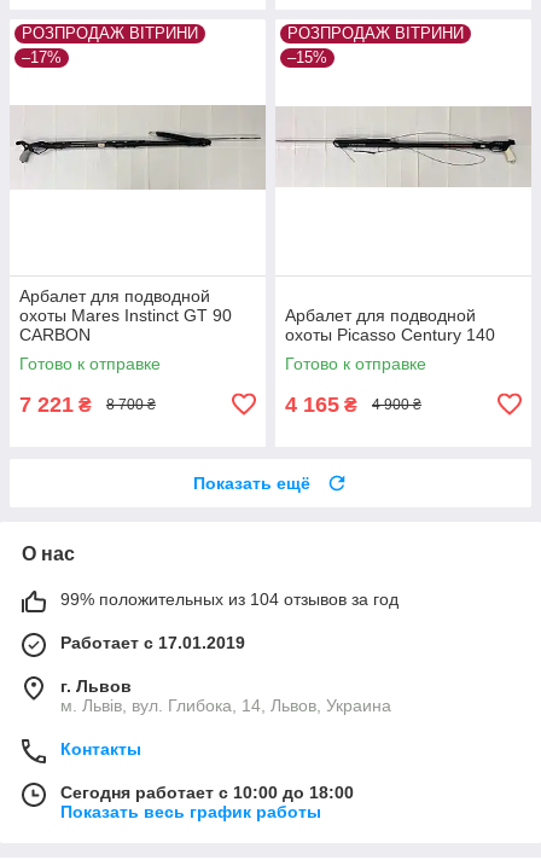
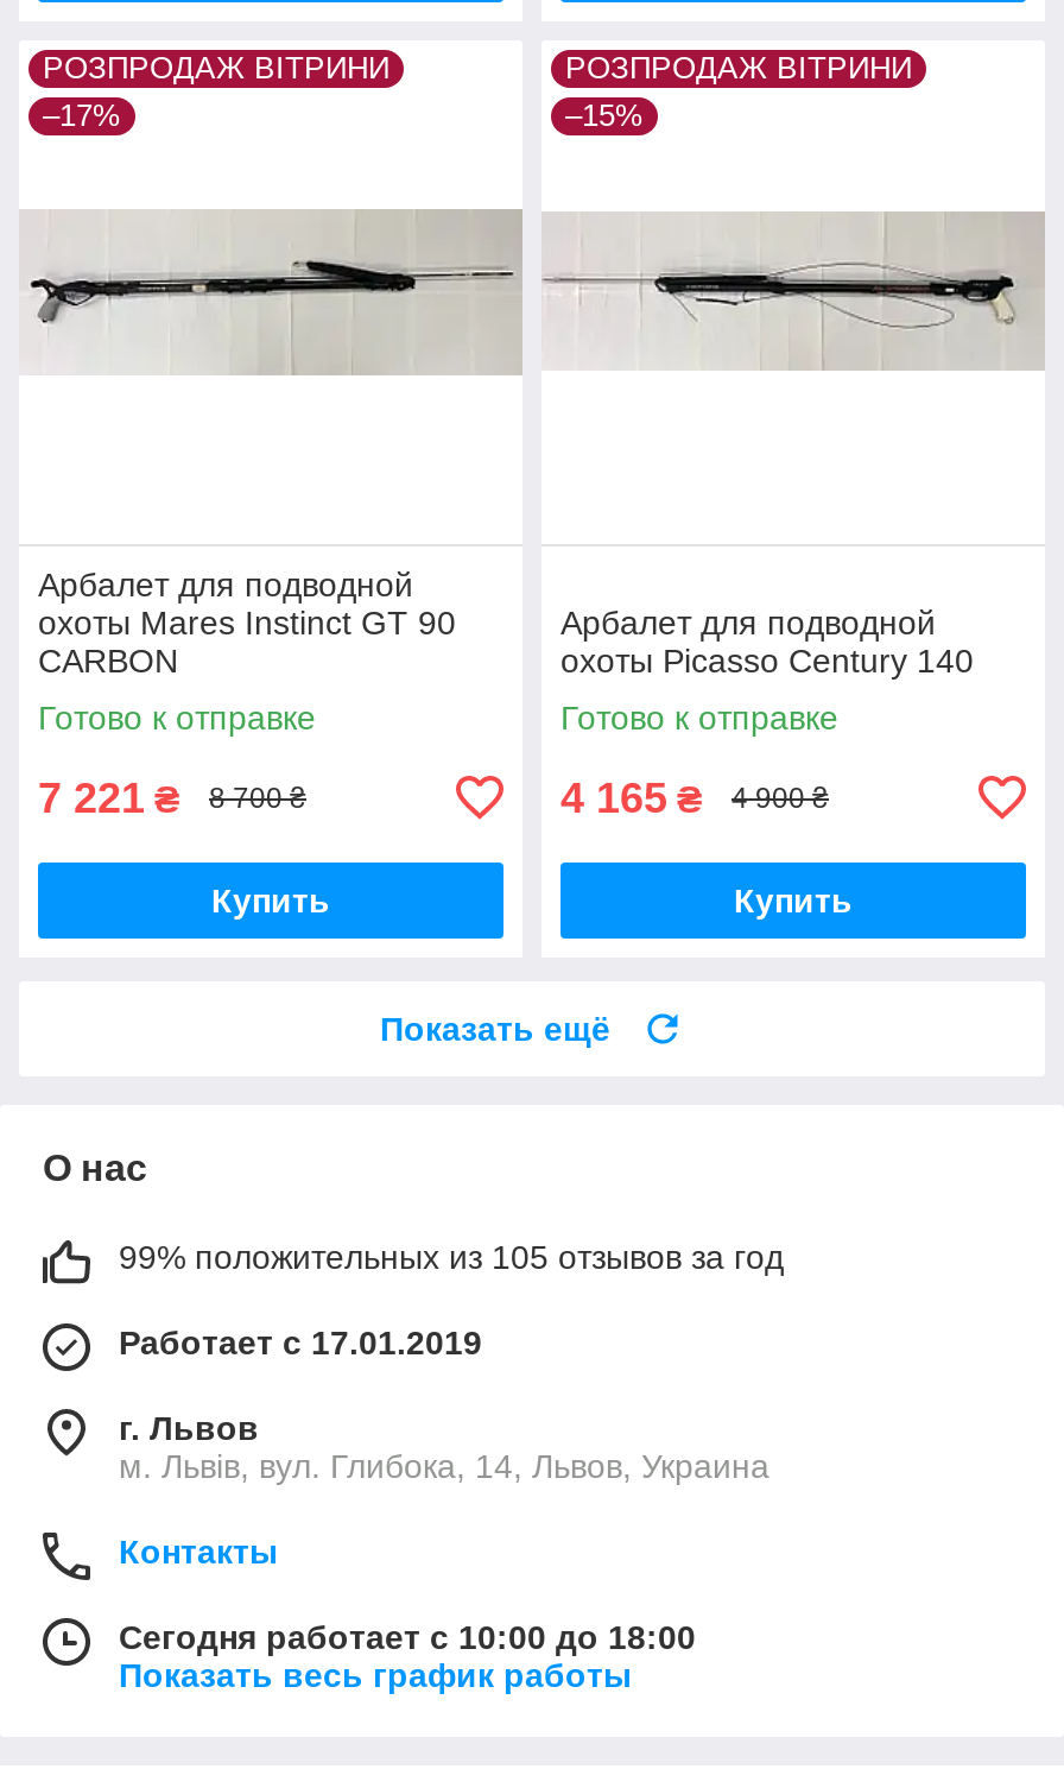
+ Купить

+ Купить

- 99% положительных из 104 отзывов за год
+ 99% положительных из 105 отзывов за год
